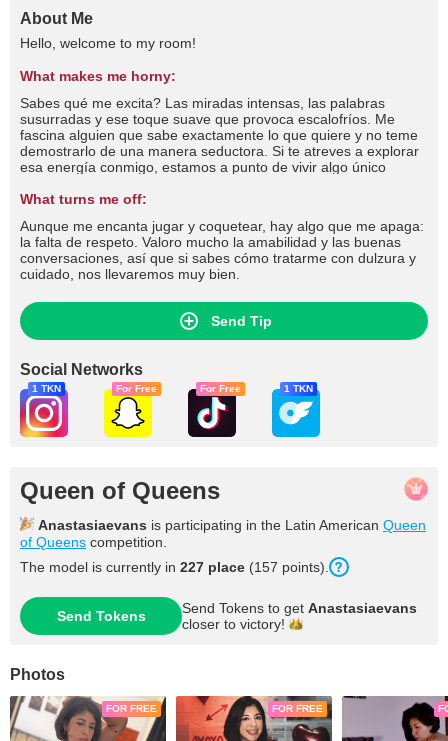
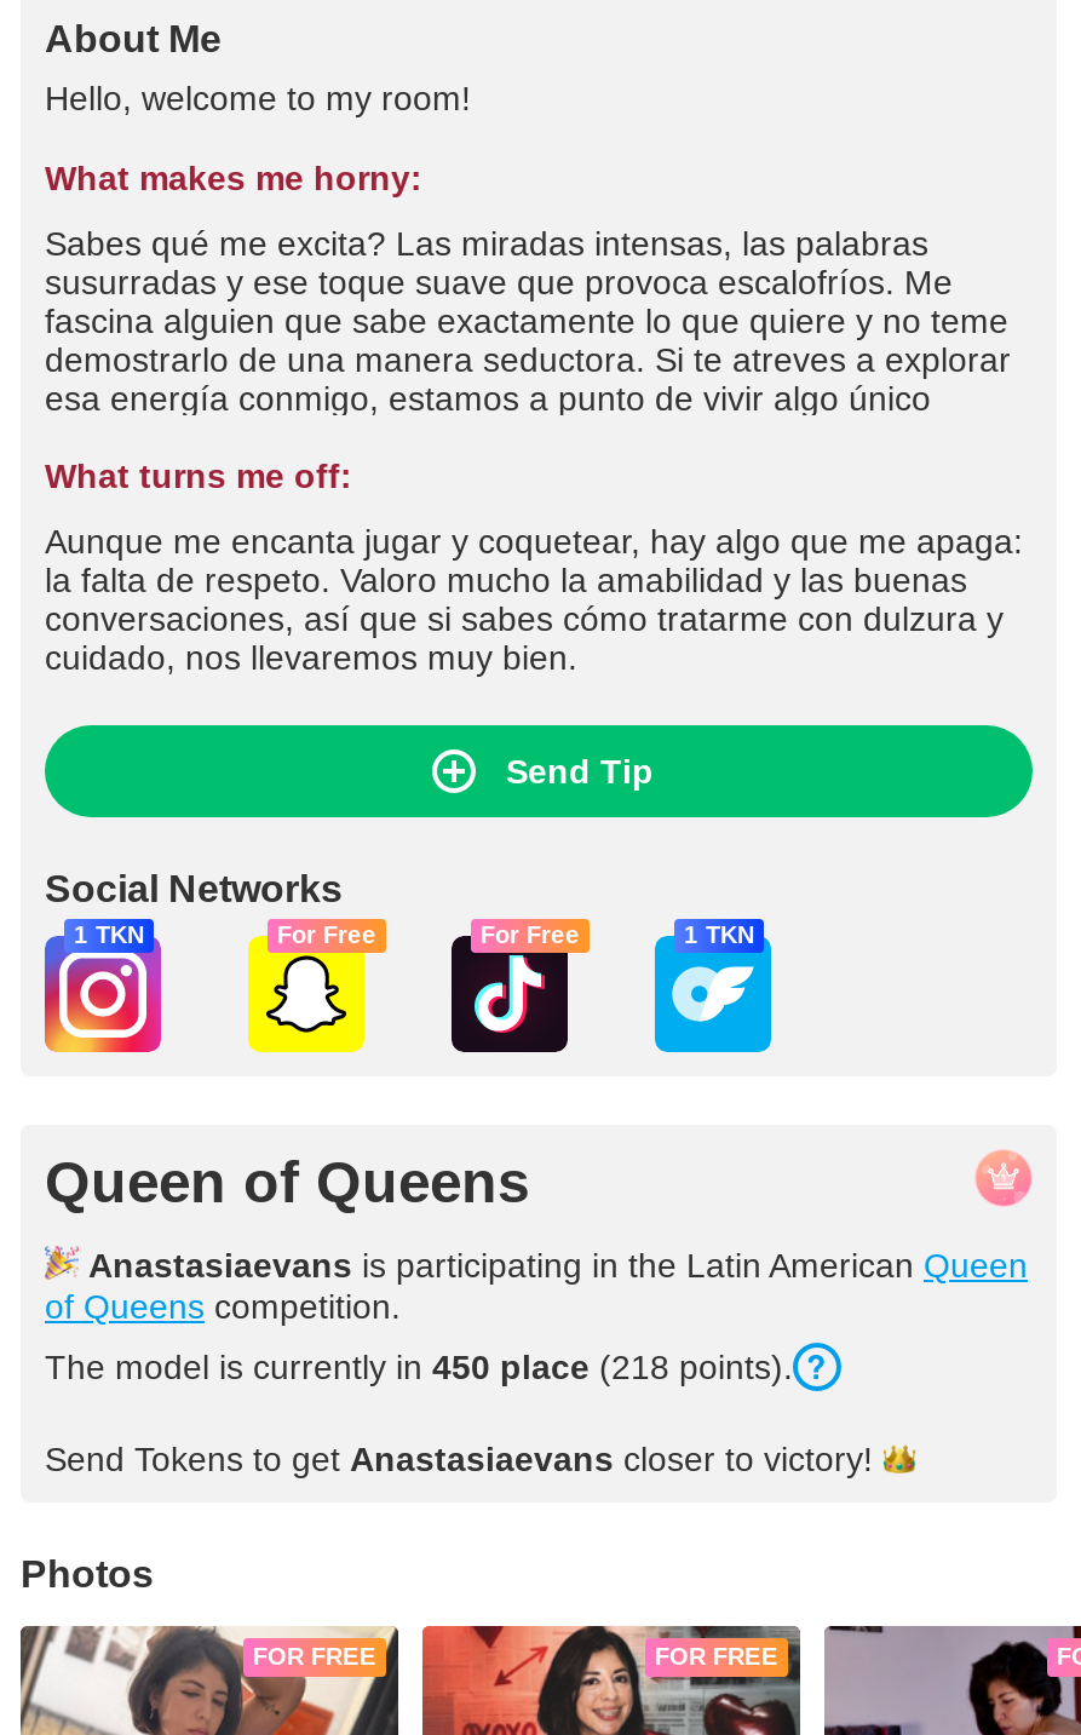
- The model is currently in 227 place (157 points).
+ The model is currently in 450 place (218 points).

- Send Tokens
- Send Tokens to get Anastasiaevans
- closer to victory!
+ Send Tokens to get Anastasiaevans closer to victory!
